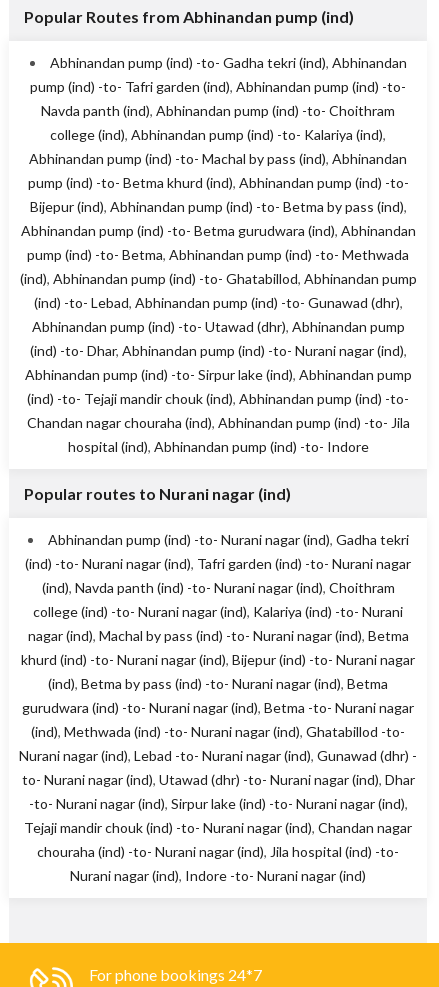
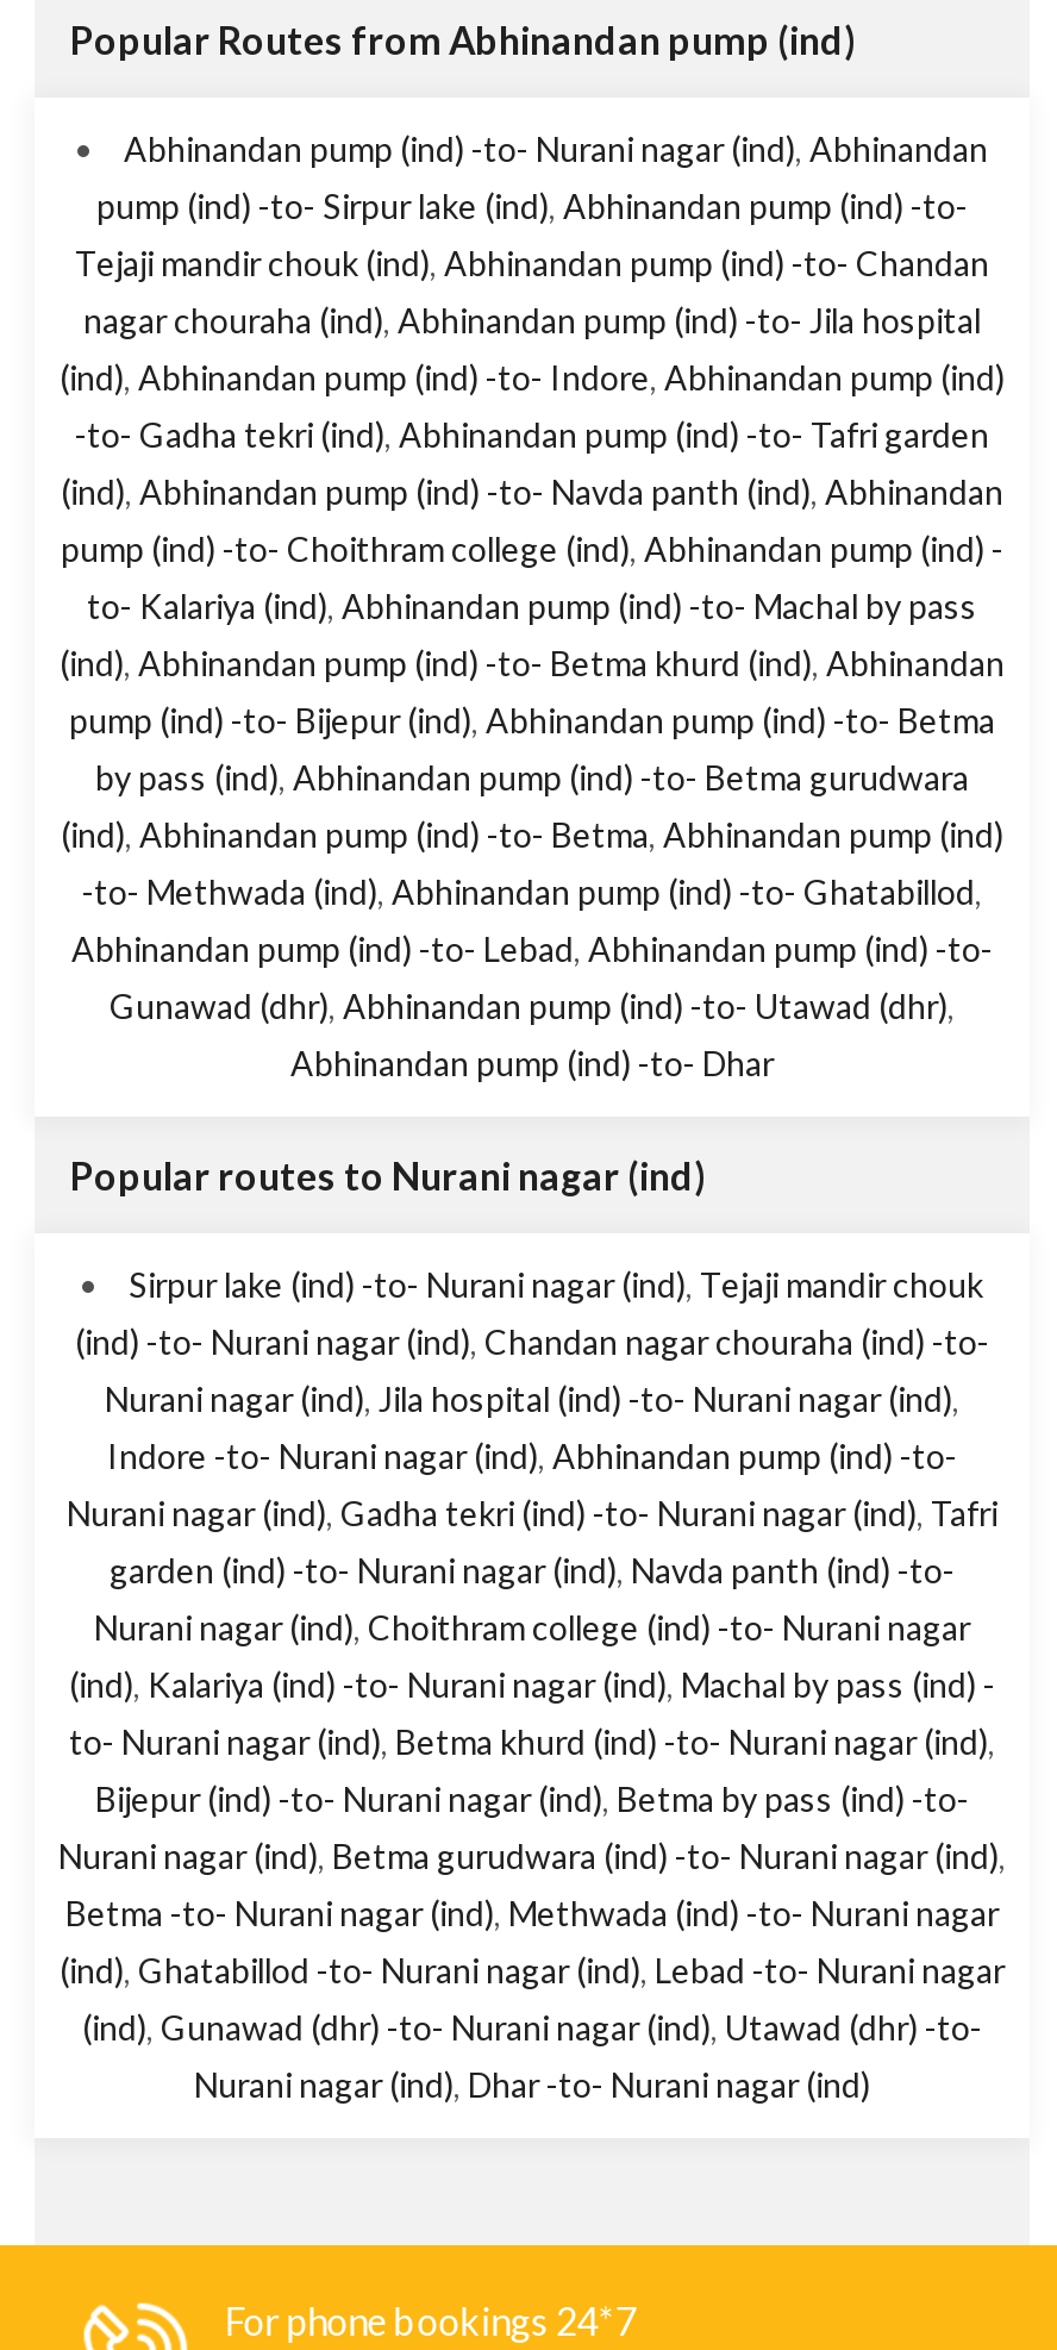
- Abhinandan pump (ind) -to- Gadha tekri (ind), Abhinandan
- pump (ind) -to- Tafri garden (ind), Abhinandan pump (ind) -to-
- Navda panth (ind), Abhinandan pump (ind) -to- Choithram
- college (ind), Abhinandan pump (ind) -to- Kalariya (ind),
- Abhinandan pump (ind) -to- Machal by pass (ind), Abhinandan
- pump (ind) -to- Betma khurd (ind), Abhinandan pump (ind) -to-
- Bijepur (ind), Abhinandan pump (ind) -to- Betma by pass (ind),
- Abhinandan pump (ind) -to- Betma gurudwara (ind), Abhinandan
- pump (ind) -to- Betma, Abhinandan pump (ind) -to- Methwada
- (ind), Abhinandan pump (ind) -to- Ghatabillod, Abhinandan pump
- (ind) -to- Lebad, Abhinandan pump (ind) -to- Gunawad (dhr),
- Abhinandan pump (ind) -to- Utawad (dhr), Abhinandan pump
- (ind) -to- Dhar, Abhinandan pump (ind) -to- Nurani nagar (ind),
- Abhinandan pump (ind) -to- Sirpur lake (ind), Abhinandan pump
- (ind) -to- Tejaji mandir chouk (ind), Abhinandan pump (ind) -to-
- Chandan nagar chouraha (ind), Abhinandan pump (ind) -to- Jila
- hospital (ind), Abhinandan pump (ind) -to- Indore
+ Abhinandan pump (ind) -to- Nurani nagar (ind), Abhinandan
+ pump (ind) -to- Sirpur lake (ind), Abhinandan pump (ind) -to-
+ Tejaji mandir chouk (ind), Abhinandan pump (ind) -to- Chandan
+ nagar chouraha (ind), Abhinandan pump (ind) -to- Jila hospital
+ (ind), Abhinandan pump (ind) -to- Indore, Abhinandan pump (ind)
+ -to- Gadha tekri (ind), Abhinandan pump (ind) -to- Tafri garden
+ (ind), Abhinandan pump (ind) -to- Navda panth (ind), Abhinandan
+ pump (ind) -to- Choithram college (ind), Abhinandan pump (ind) -
+ to- Kalariya (ind), Abhinandan pump (ind) -to- Machal by pass
+ (ind), Abhinandan pump (ind) -to- Betma khurd (ind), Abhinandan
+ pump (ind) -to- Bijepur (ind), Abhinandan pump (ind) -to- Betma
+ by pass (ind), Abhinandan pump (ind) -to- Betma gurudwara
+ (ind), Abhinandan pump (ind) -to- Betma, Abhinandan pump (ind)
+ -to- Methwada (ind), Abhinandan pump (ind) -to- Ghatabillod,
+ Abhinandan pump (ind) -to- Lebad, Abhinandan pump (ind) -to-
+ Gunawad (dhr), Abhinandan pump (ind) -to- Utawad (dhr),
+ Abhinandan pump (ind) -to- Dhar

- Abhinandan pump (ind) -to- Nurani nagar (ind), Gadha tekri
- (ind) -to- Nurani nagar (ind), Tafri garden (ind) -to- Nurani nagar
- (ind), Navda panth (ind) -to- Nurani nagar (ind), Choithram
- college (ind) -to- Nurani nagar (ind), Kalariya (ind) -to- Nurani
- nagar (ind), Machal by pass (ind) -to- Nurani nagar (ind), Betma
- khurd (ind) -to- Nurani nagar (ind), Bijepur (ind) -to- Nurani nagar
- (ind), Betma by pass (ind) -to- Nurani nagar (ind), Betma
- gurudwara (ind) -to- Nurani nagar (ind), Betma -to- Nurani nagar
- (ind), Methwada (ind) -to- Nurani nagar (ind), Ghatabillod -to-
- Nurani nagar (ind), Lebad -to- Nurani nagar (ind), Gunawad (dhr) -
- to- Nurani nagar (ind), Utawad (dhr) -to- Nurani nagar (ind), Dhar
- -to- Nurani nagar (ind), Sirpur lake (ind) -to- Nurani nagar (ind),
- Tejaji mandir chouk (ind) -to- Nurani nagar (ind), Chandan nagar
- chouraha (ind) -to- Nurani nagar (ind), Jila hospital (ind) -to-
- Nurani nagar (ind), Indore -to- Nurani nagar (ind)
+ Sirpur lake (ind) -to- Nurani nagar (ind), Tejaji mandir chouk
+ (ind) -to- Nurani nagar (ind), Chandan nagar chouraha (ind) -to-
+ Nurani nagar (ind), Jila hospital (ind) -to- Nurani nagar (ind),
+ Indore -to- Nurani nagar (ind), Abhinandan pump (ind) -to-
+ Nurani nagar (ind), Gadha tekri (ind) -to- Nurani nagar (ind), Tafri
+ garden (ind) -to- Nurani nagar (ind), Navda panth (ind) -to-
+ Nurani nagar (ind), Choithram college (ind) -to- Nurani nagar
+ (ind), Kalariya (ind) -to- Nurani nagar (ind), Machal by pass (ind) -
+ to- Nurani nagar (ind), Betma khurd (ind) -to- Nurani nagar (ind),
+ Bijepur (ind) -to- Nurani nagar (ind), Betma by pass (ind) -to-
+ Nurani nagar (ind), Betma gurudwara (ind) -to- Nurani nagar (ind),
+ Betma -to- Nurani nagar (ind), Methwada (ind) -to- Nurani nagar
+ (ind), Ghatabillod -to- Nurani nagar (ind), Lebad -to- Nurani nagar
+ (ind), Gunawad (dhr) -to- Nurani nagar (ind), Utawad (dhr) -to-
+ Nurani nagar (ind), Dhar -to- Nurani nagar (ind)
